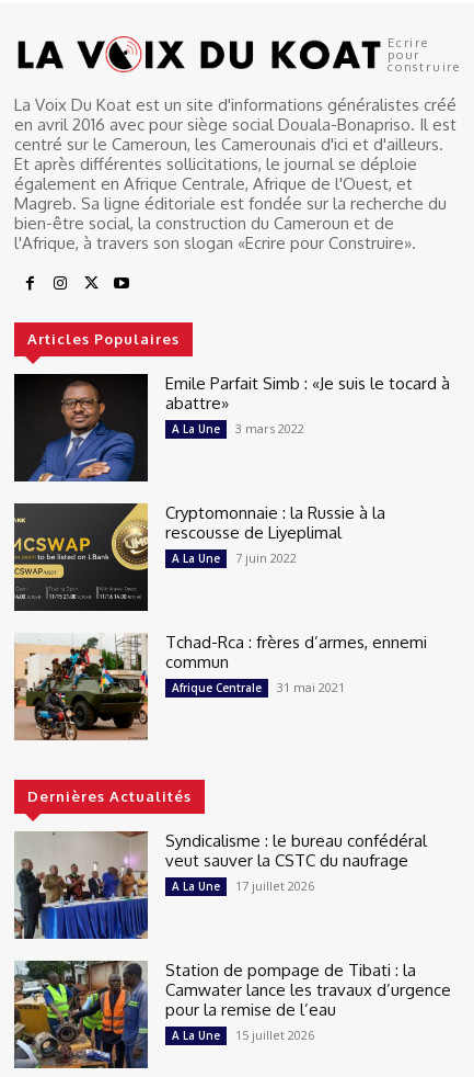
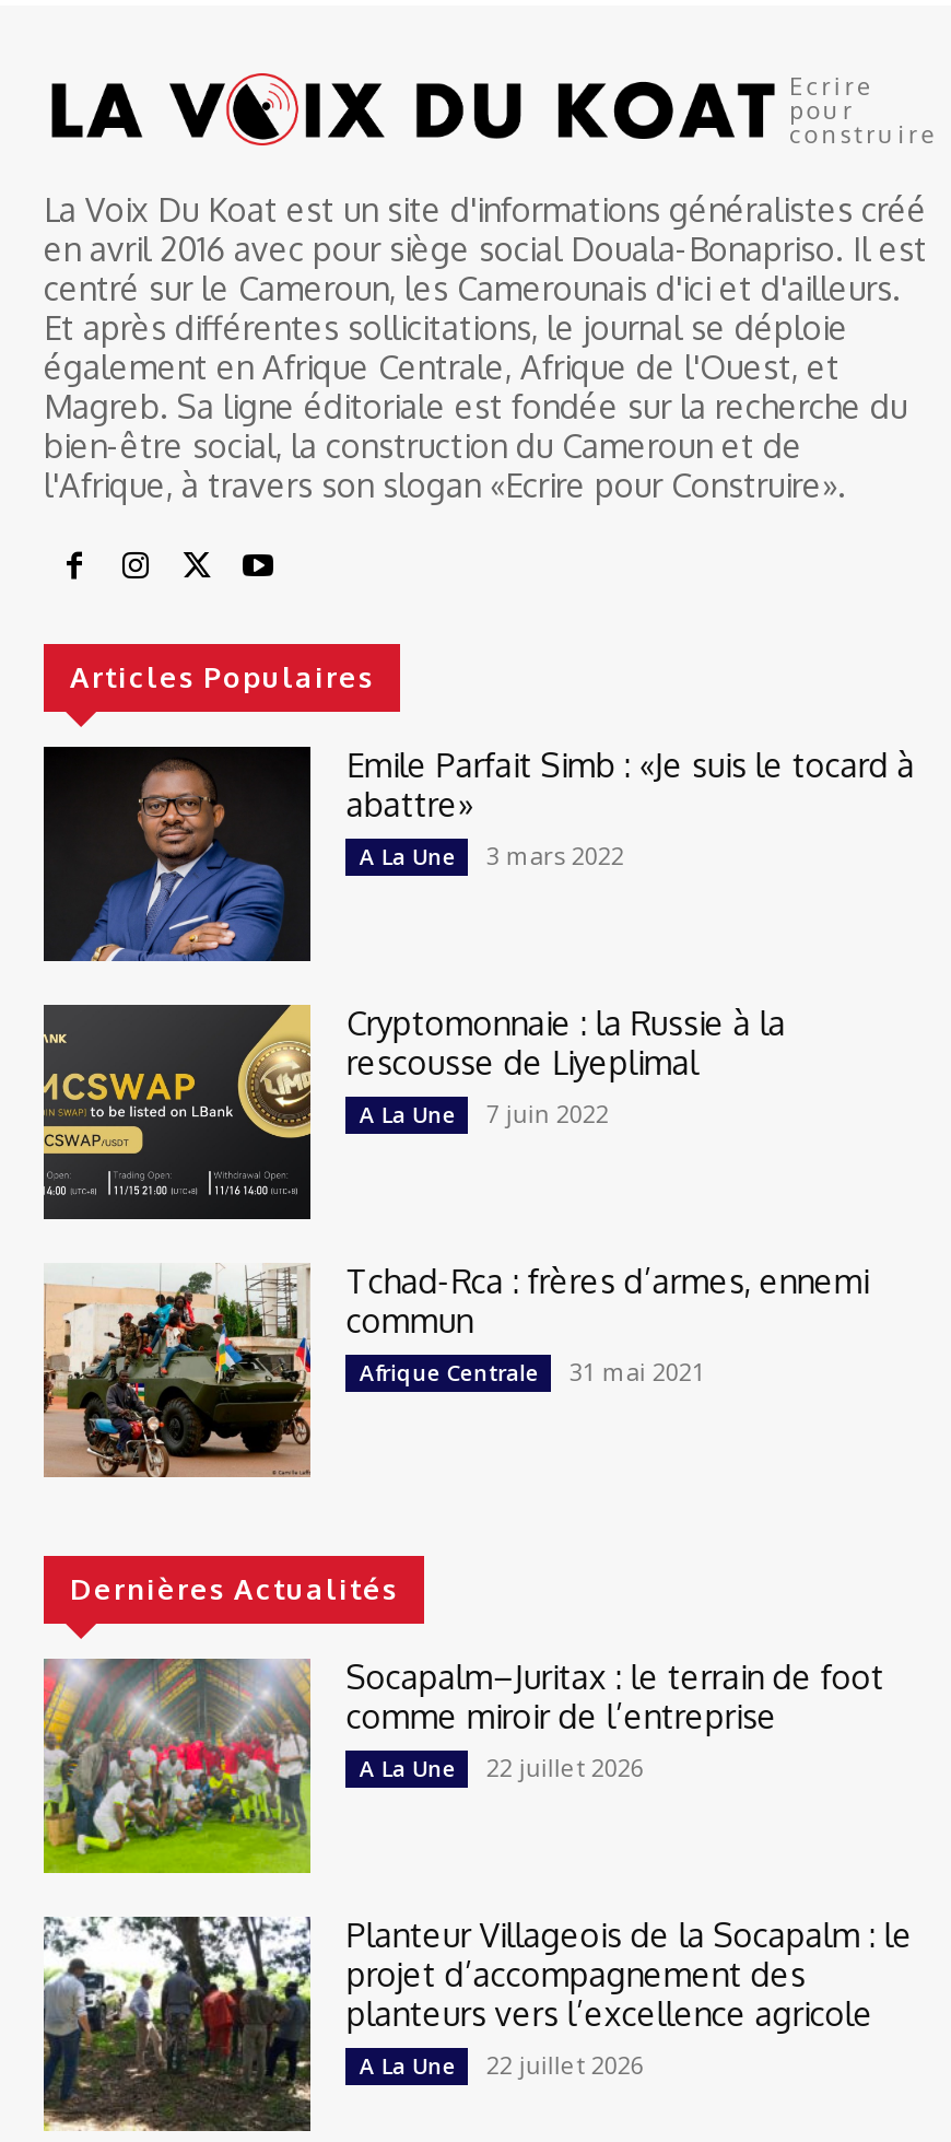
- [image]
- Syndicalisme : le bureau confédéral
- veut sauver la CSTC du naufrage
+ [image]
+ Socapalm–Juritax : le terrain de foot
+ comme miroir de l’entreprise

- A La Une 17 juillet 2026
+ A La Une 22 juillet 2026

- [image]
- Station de pompage de Tibati : la
- Camwater lance les travaux d’urgence
- pour la remise de l’eau
+ [image]
+ Planteur Villageois de la Socapalm : le
+ projet d’accompagnement des
+ planteurs vers l’excellence agricole

- A La Une 15 juillet 2026
+ A La Une 22 juillet 2026
